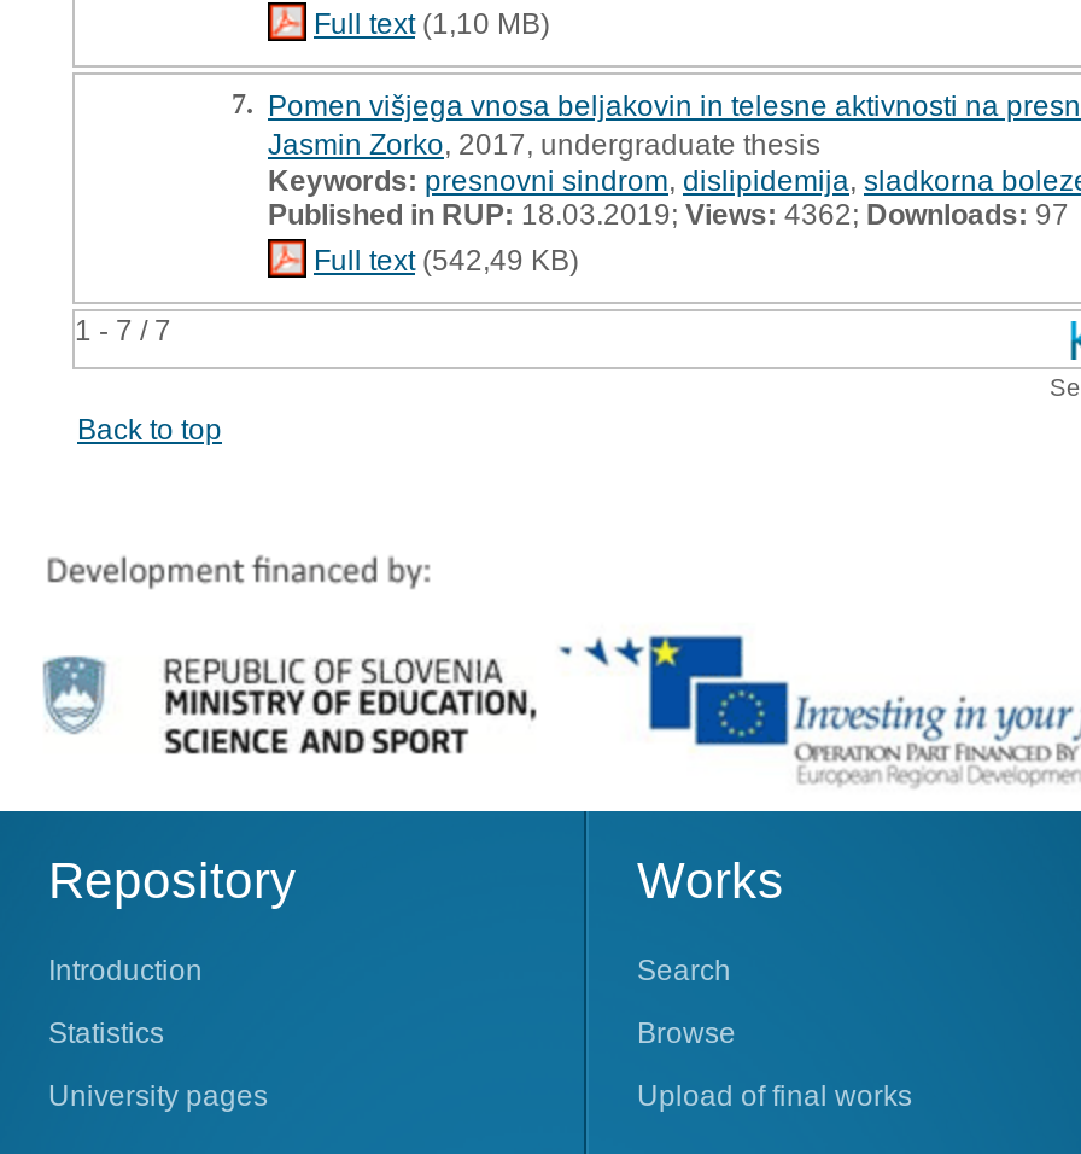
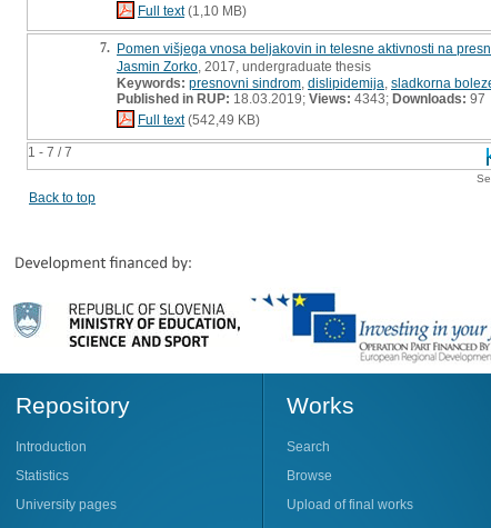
- Published in RUP:18.03.2019; Views:4362; Downloads:97
+ Published in RUP:18.03.2019; Views:4343; Downloads:97
